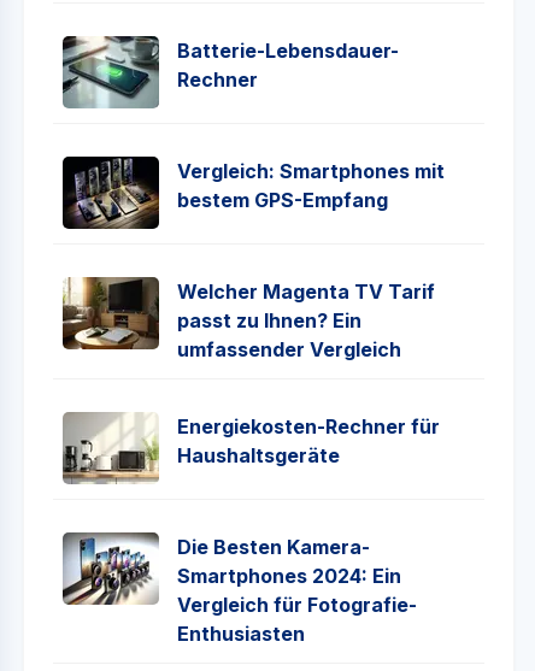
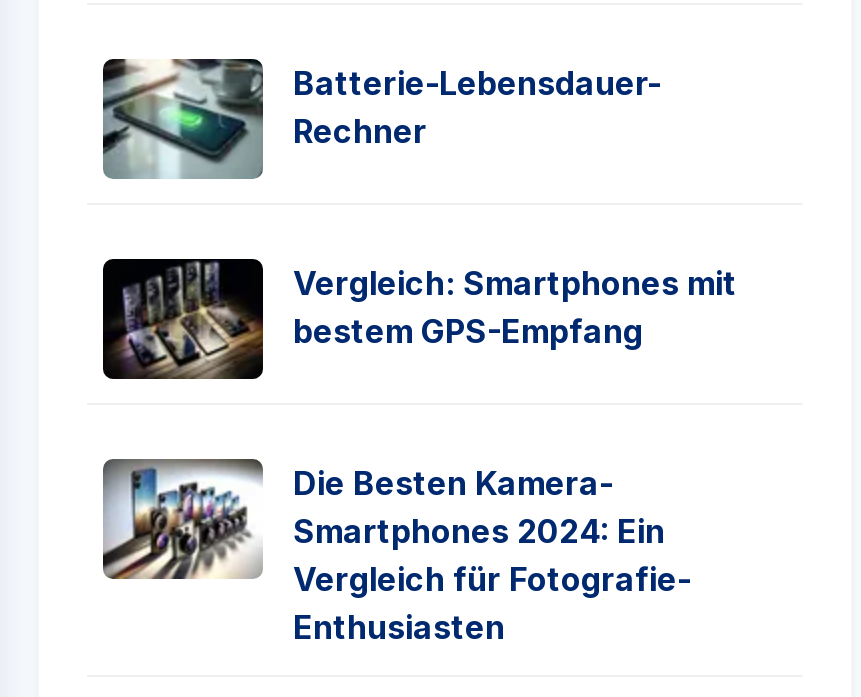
- [image]
- Welcher Magenta TV Tarif
- passt zu Ihnen? Ein
- umfassender Vergleich
- Energiekosten-Rechner für
- Haushaltsgeräte

- [image]
